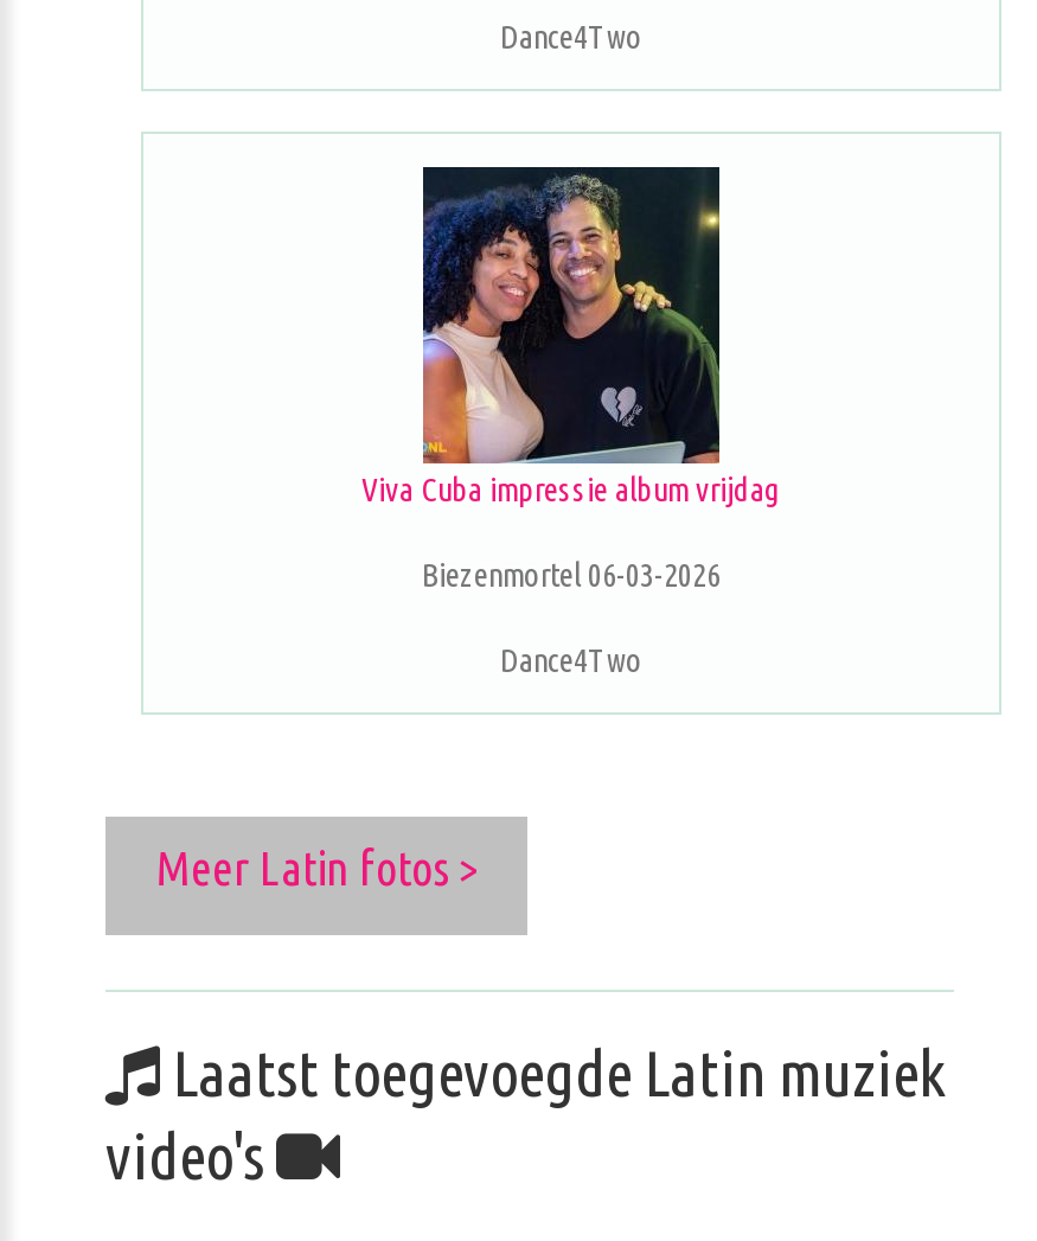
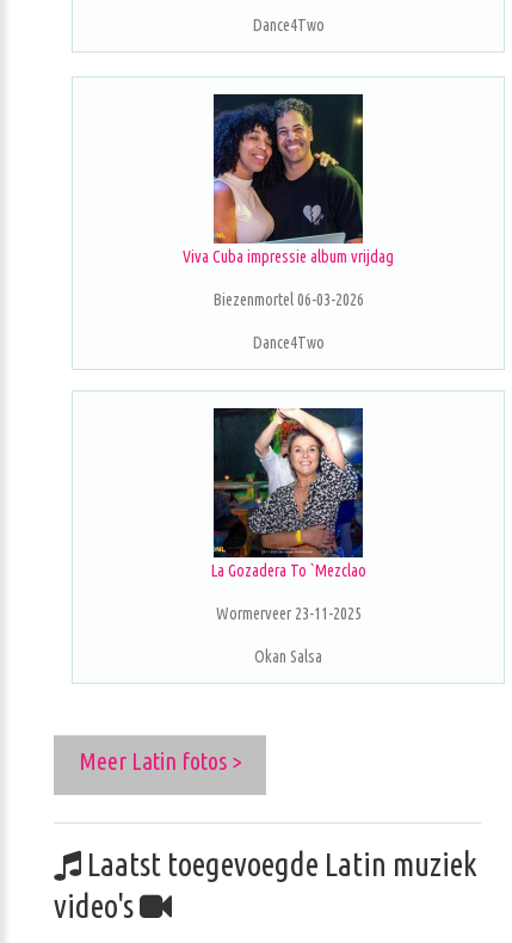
+ [image]
+ La Gozadera To `Mezclao
+ Wormerveer 23-11-2025
+ Okan Salsa
